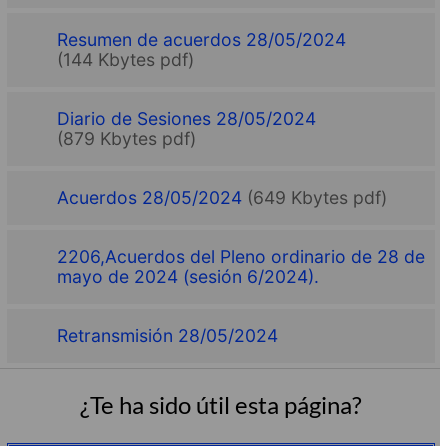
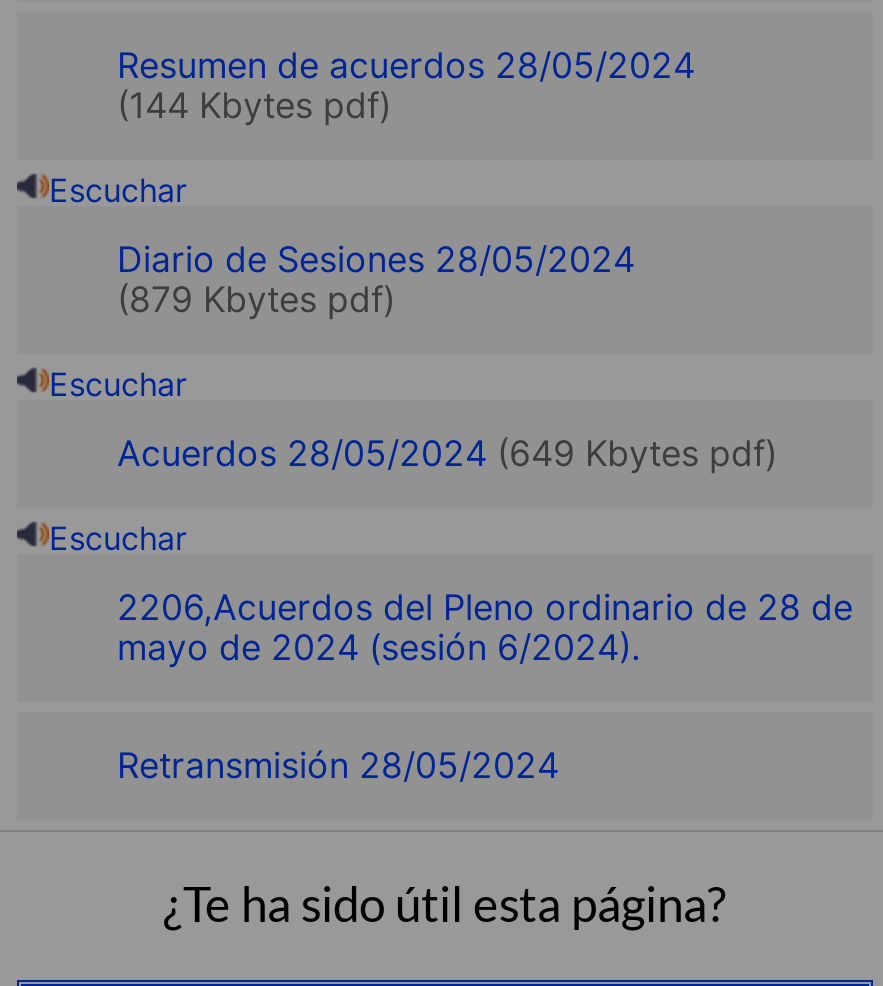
+ Escuchar

+ Escuchar

+ Escuchar
